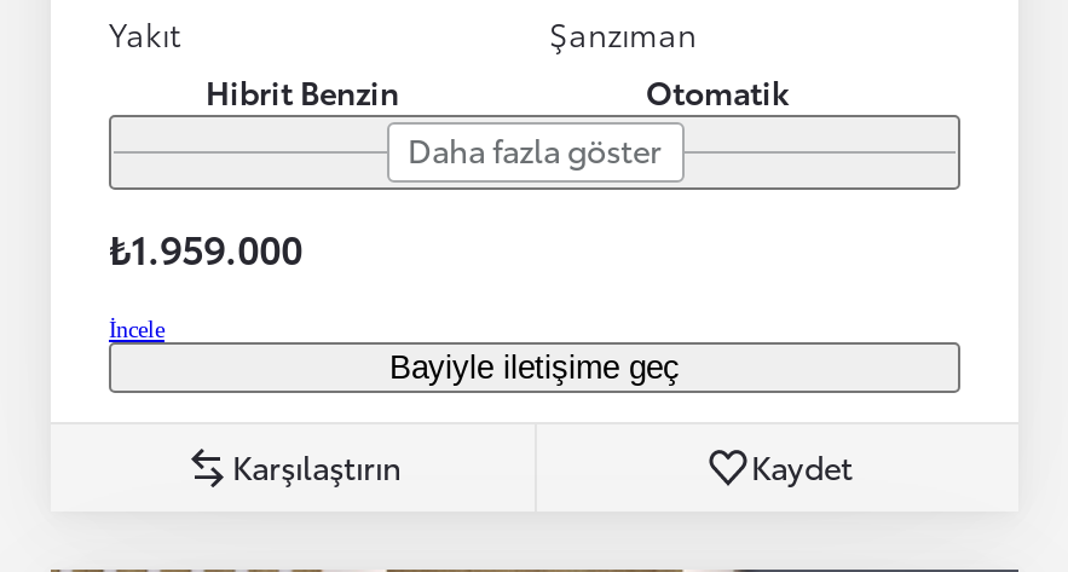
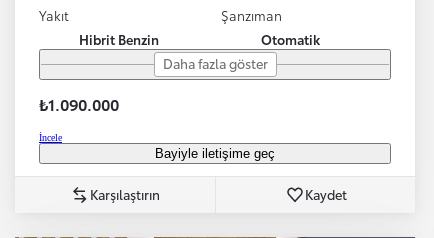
- ₺1.959.000
+ ₺1.090.000
